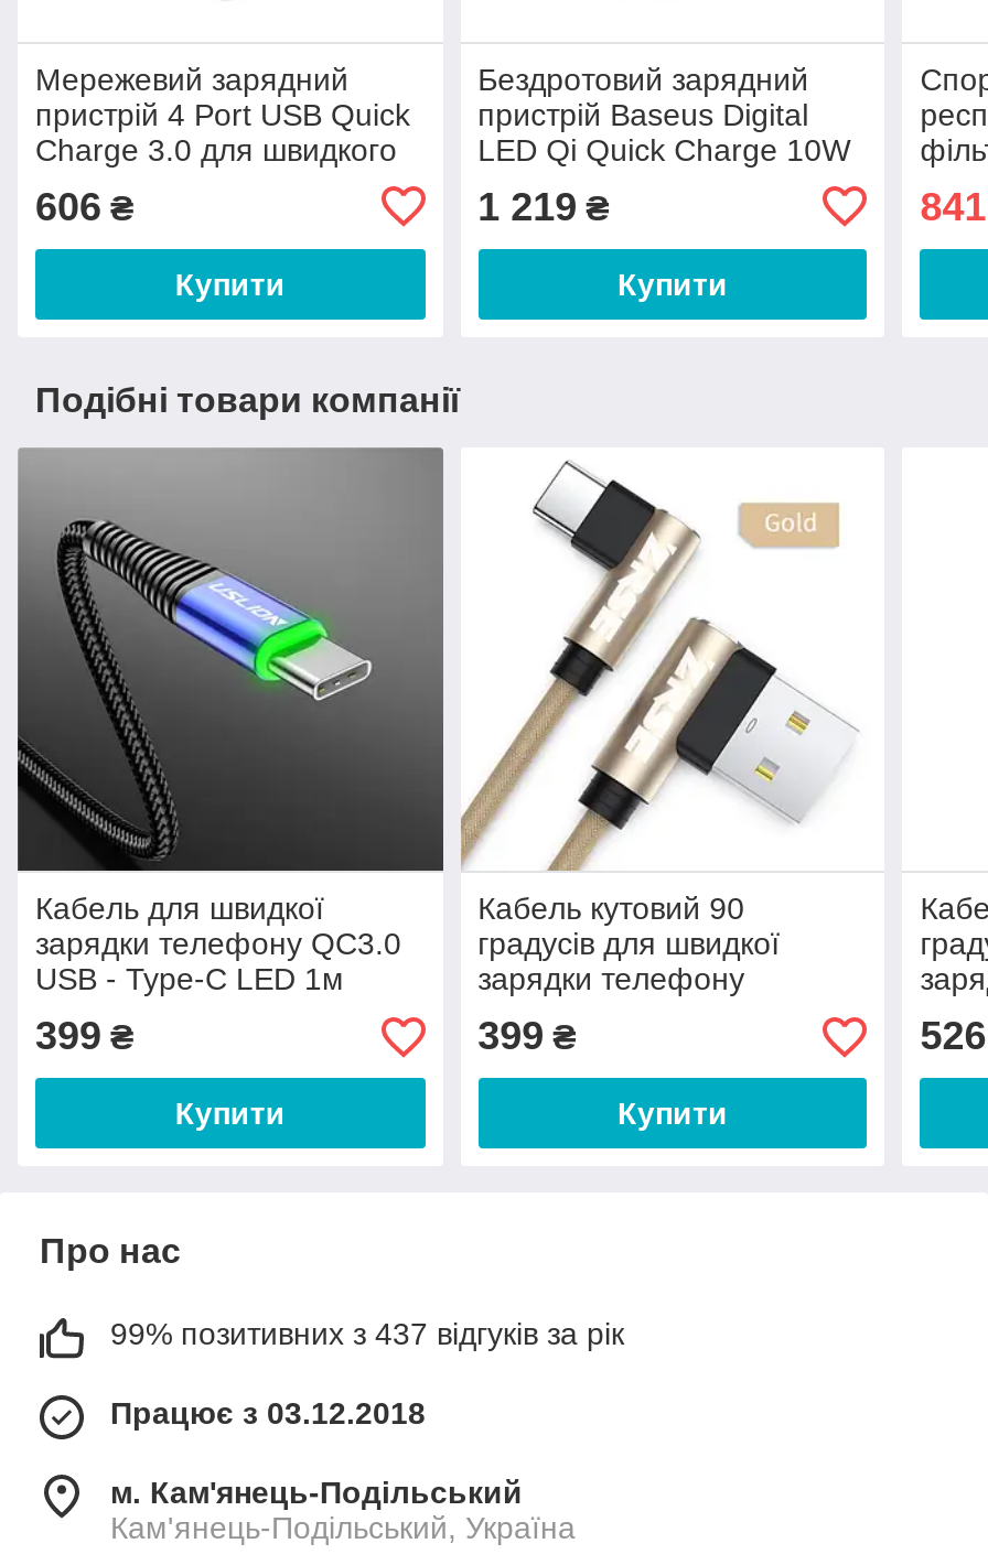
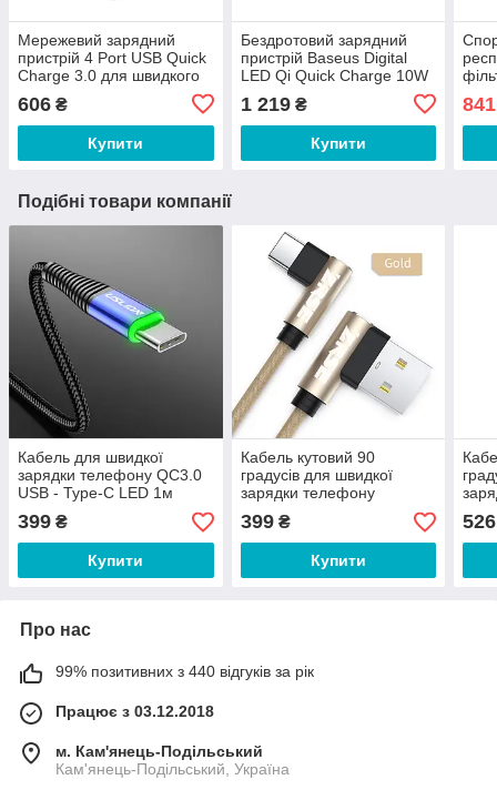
- 99% позитивних з 437 відгуків за рік
+ 99% позитивних з 440 відгуків за рік
